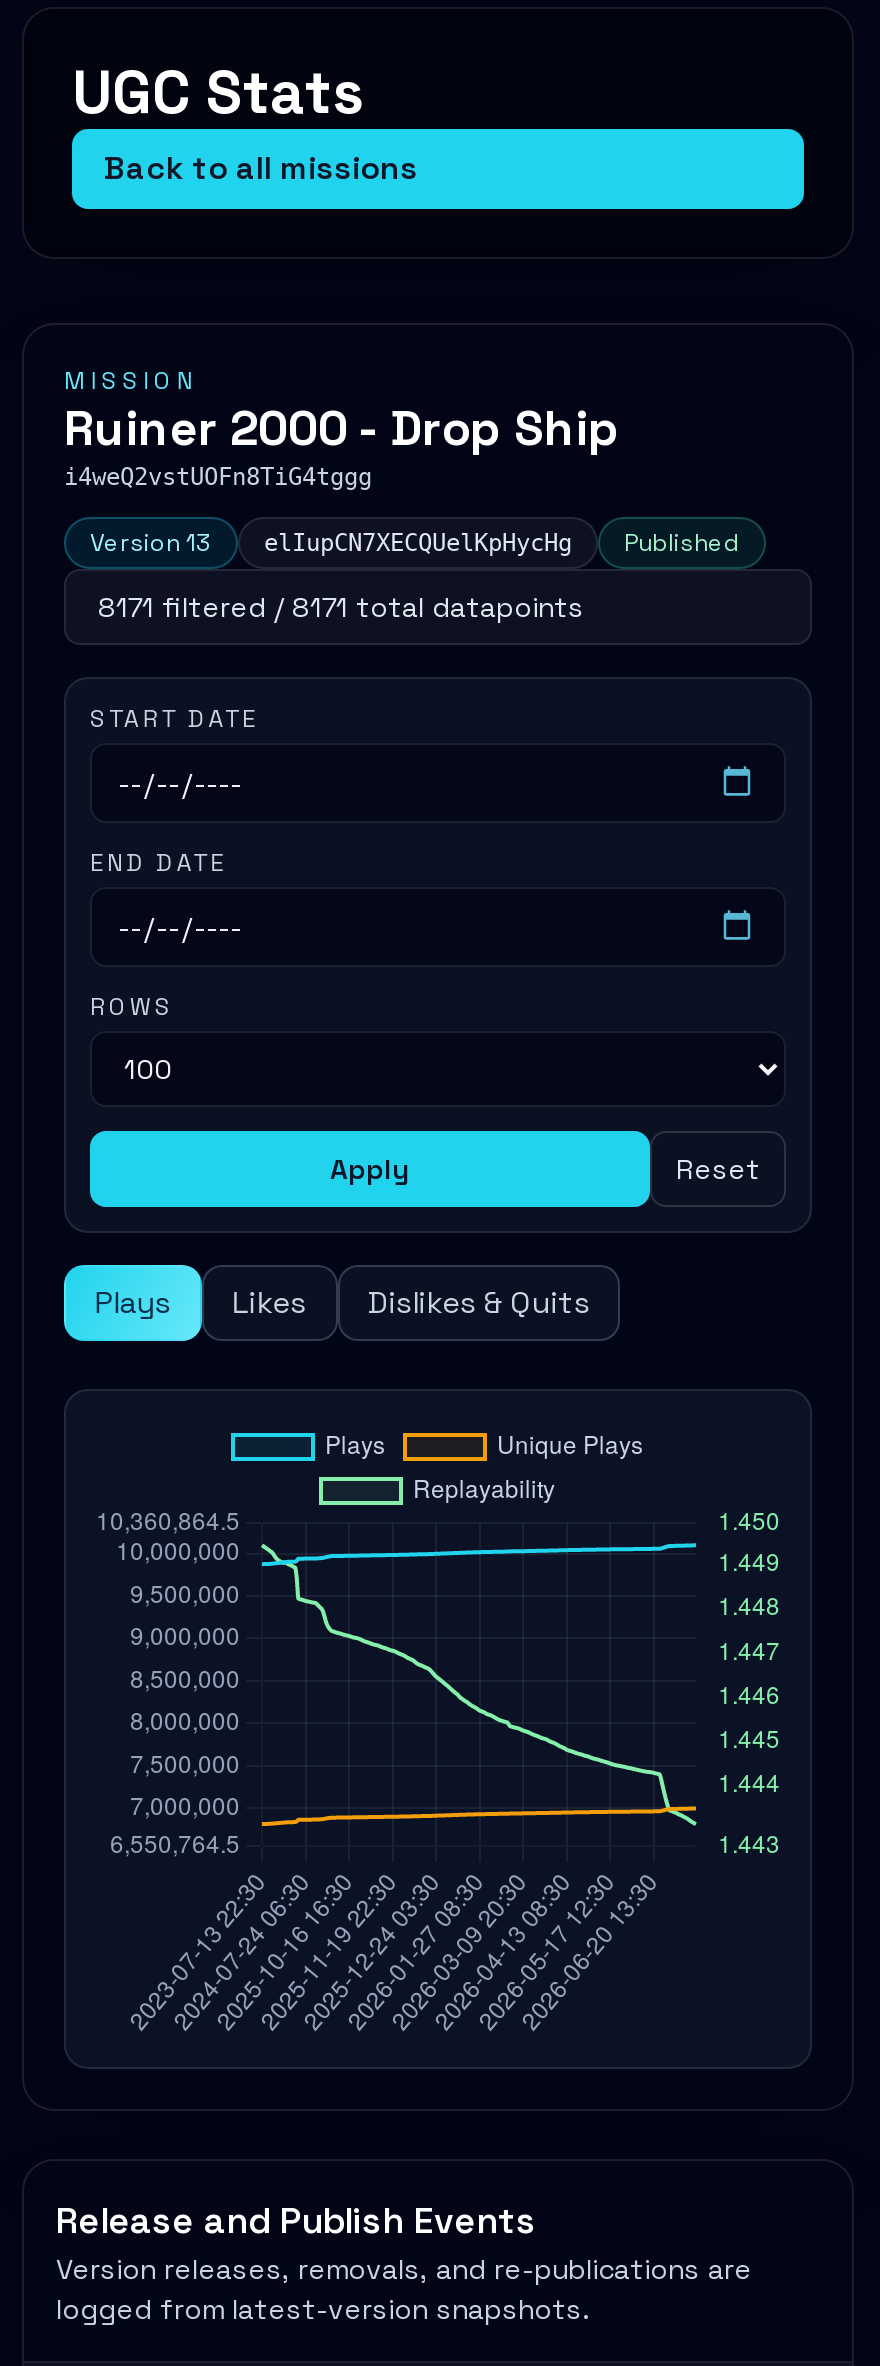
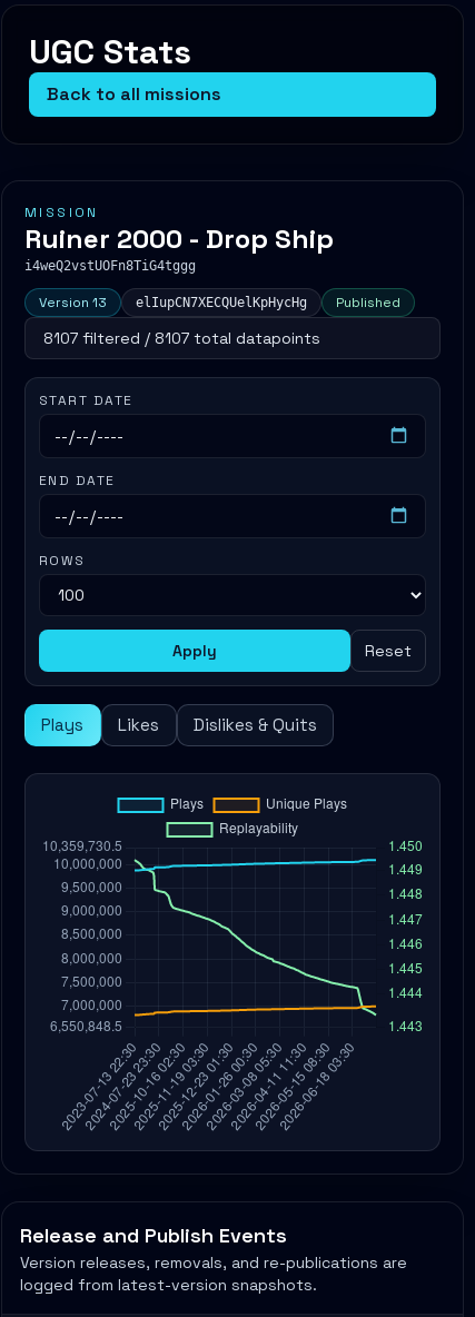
- 8171 filtered / 8171 total datapoints
+ 8107 filtered / 8107 total datapoints
